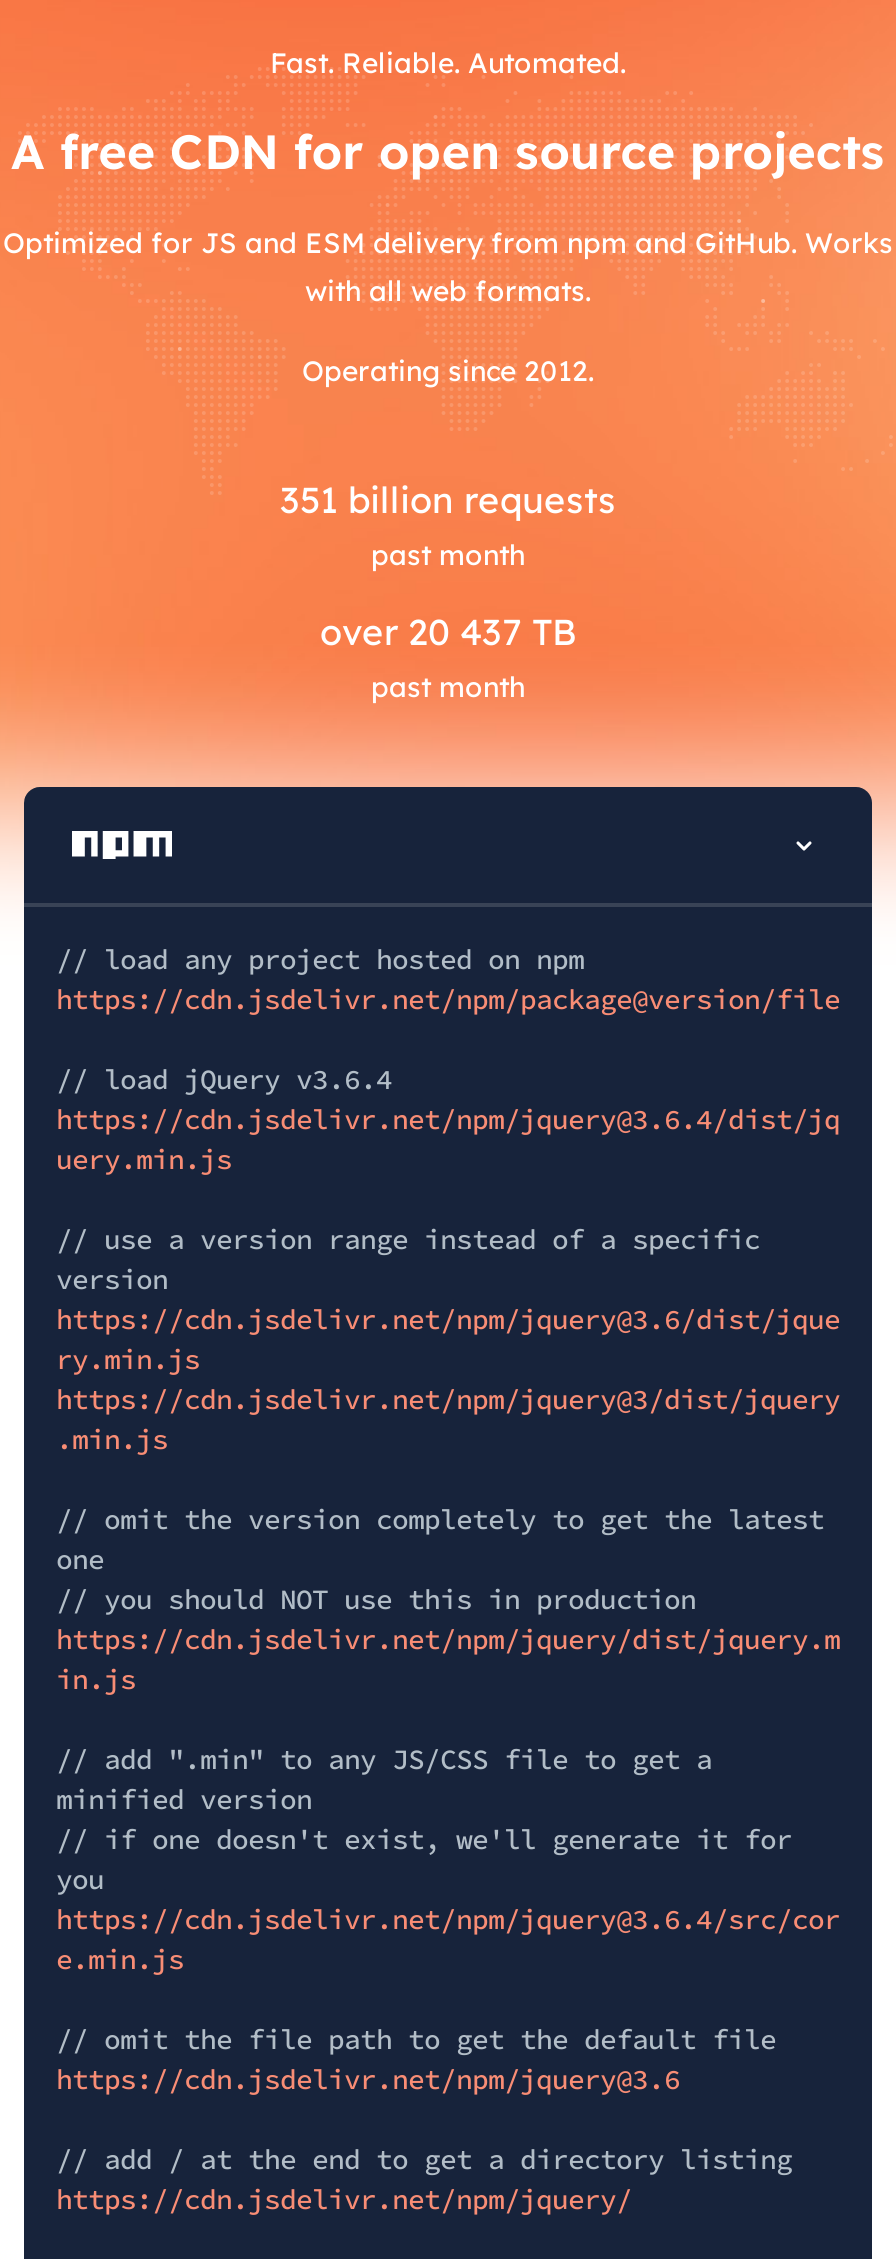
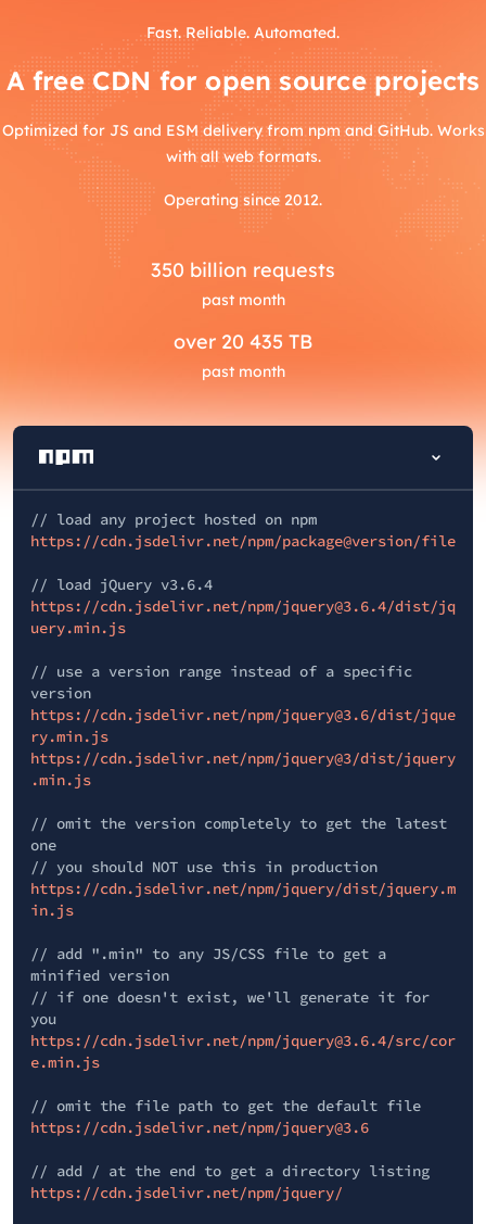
- 351 billion requests
+ 350 billion requests

- over 20 437 TB
+ over 20 435 TB
